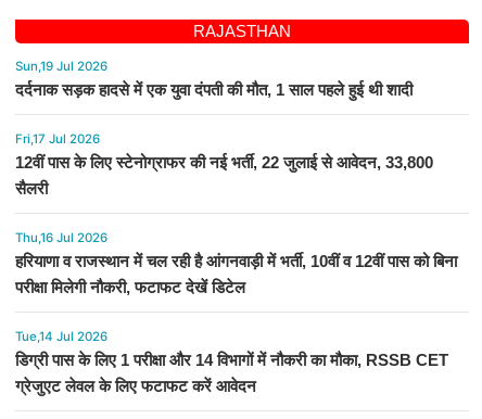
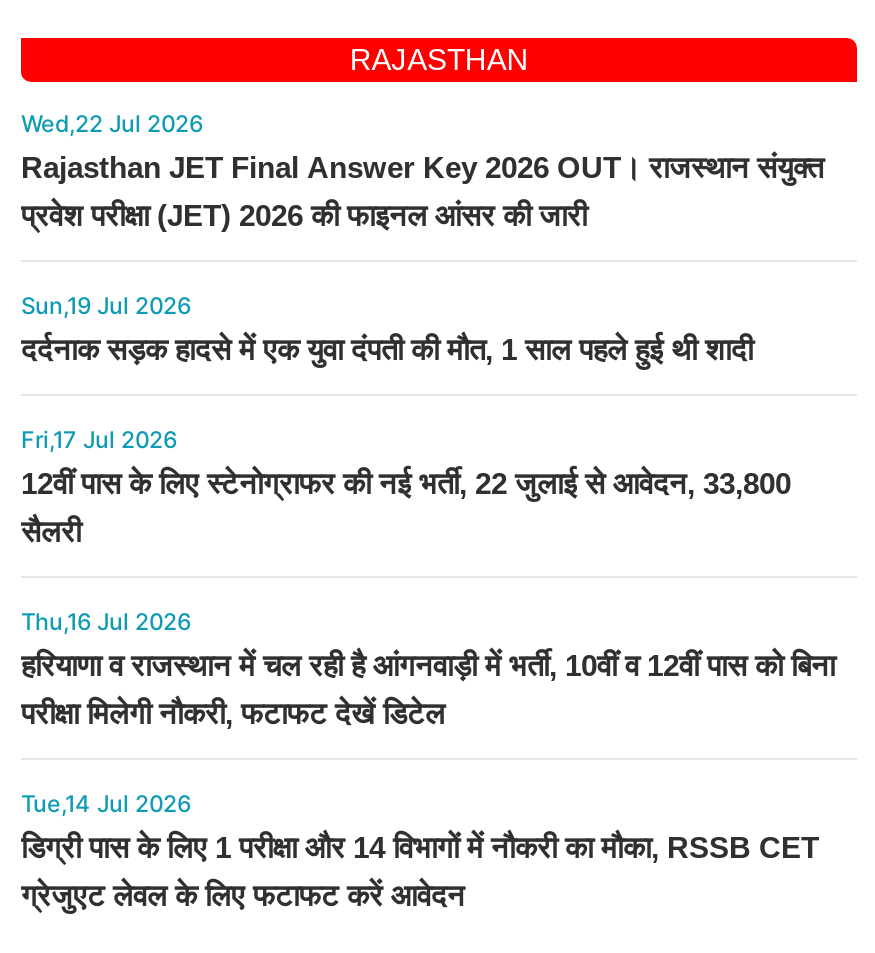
+ Wed,22 Jul 2026
+ Rajasthan JET Final Answer Key 2026 OUT। राजस्थान संयुक्त
+ प्रवेश परीक्षा (JET) 2026 की फाइनल आंसर की जारी
